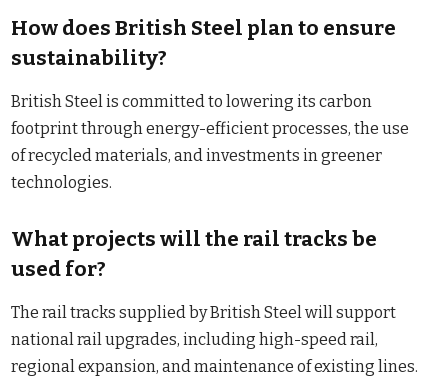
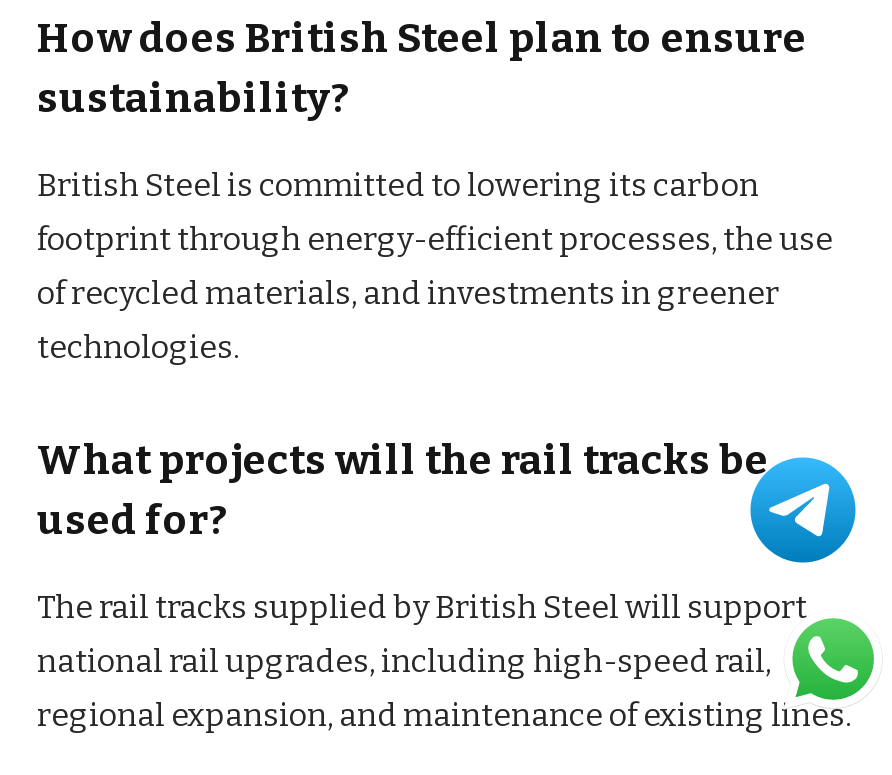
+ [image]

+ [image]
